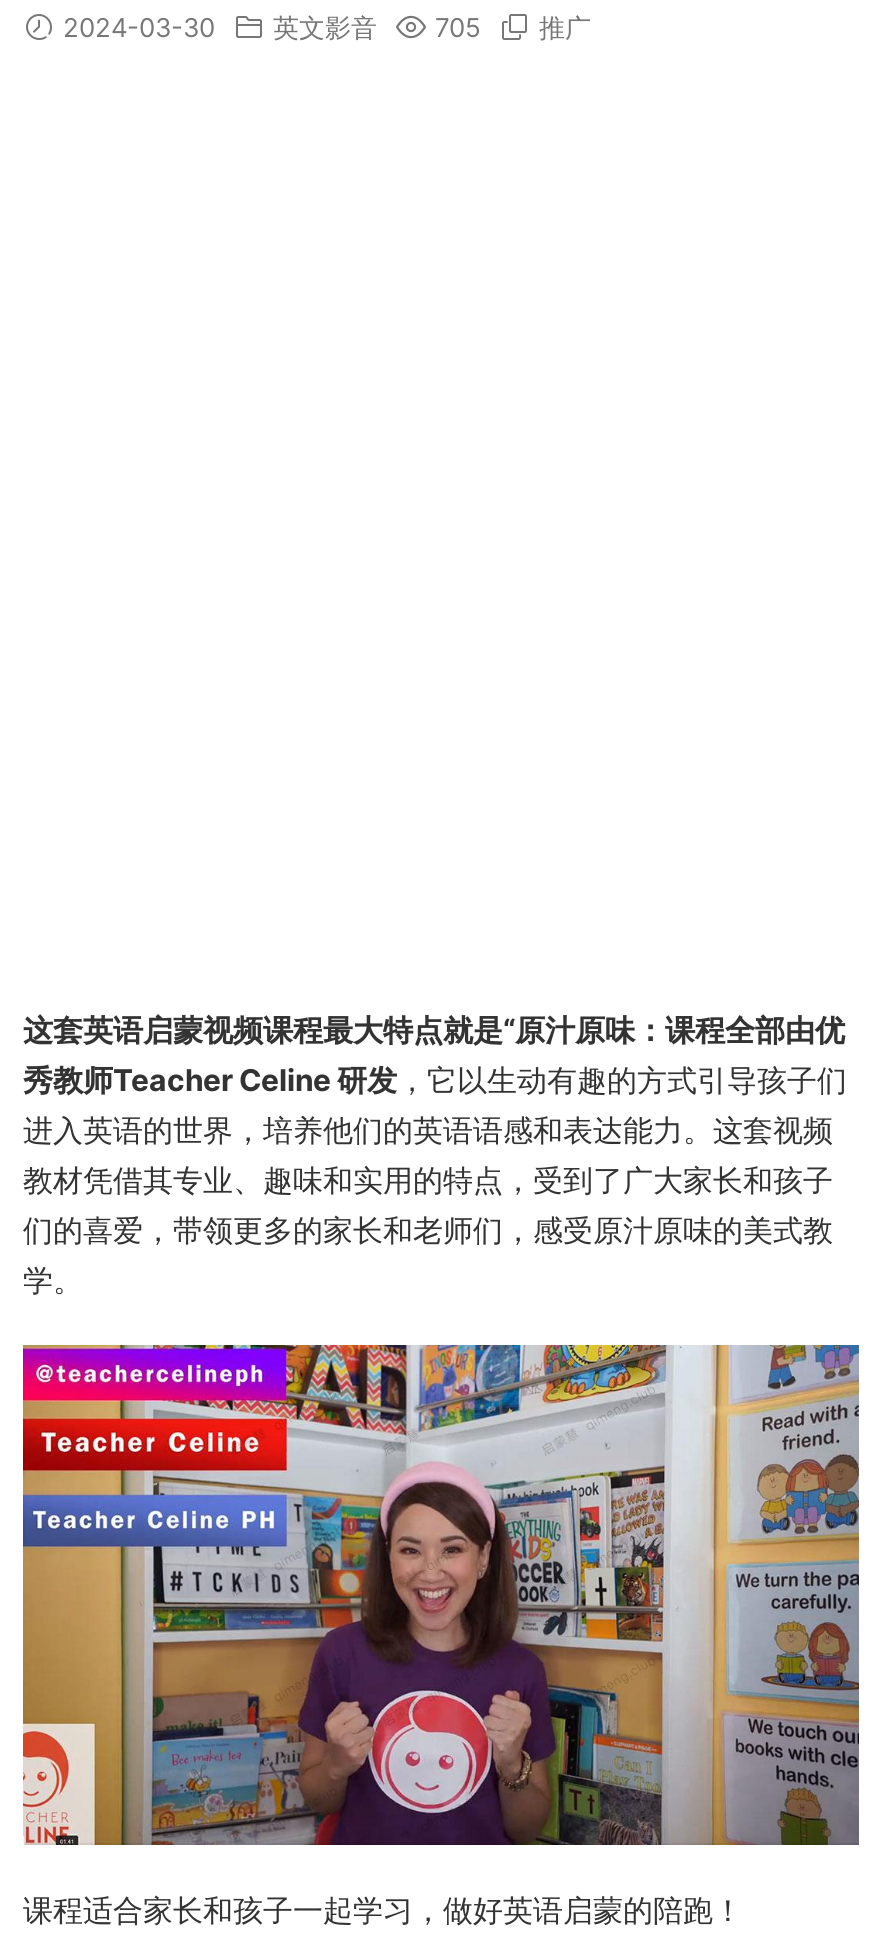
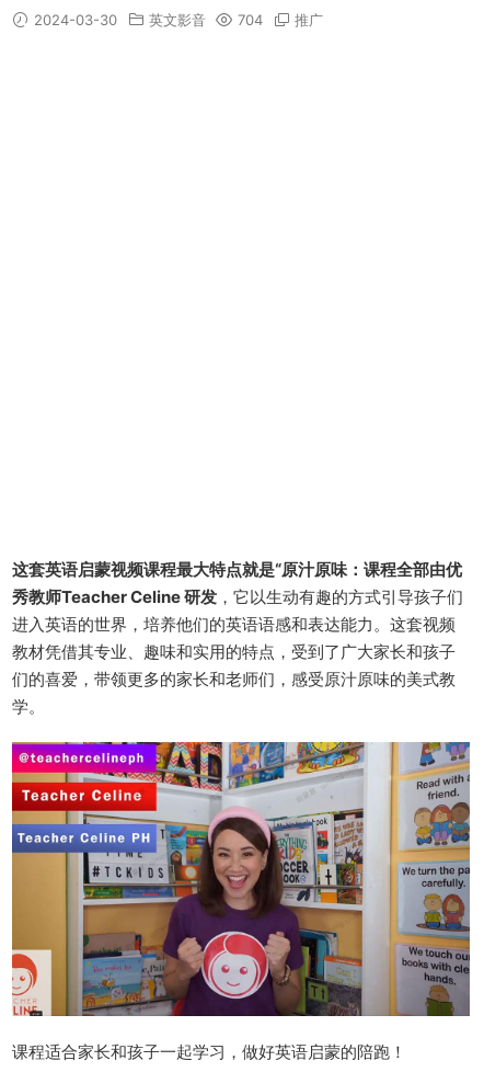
- 2024-03-30 英文影音 705 推广
+ 2024-03-30 英文影音 704 推广
